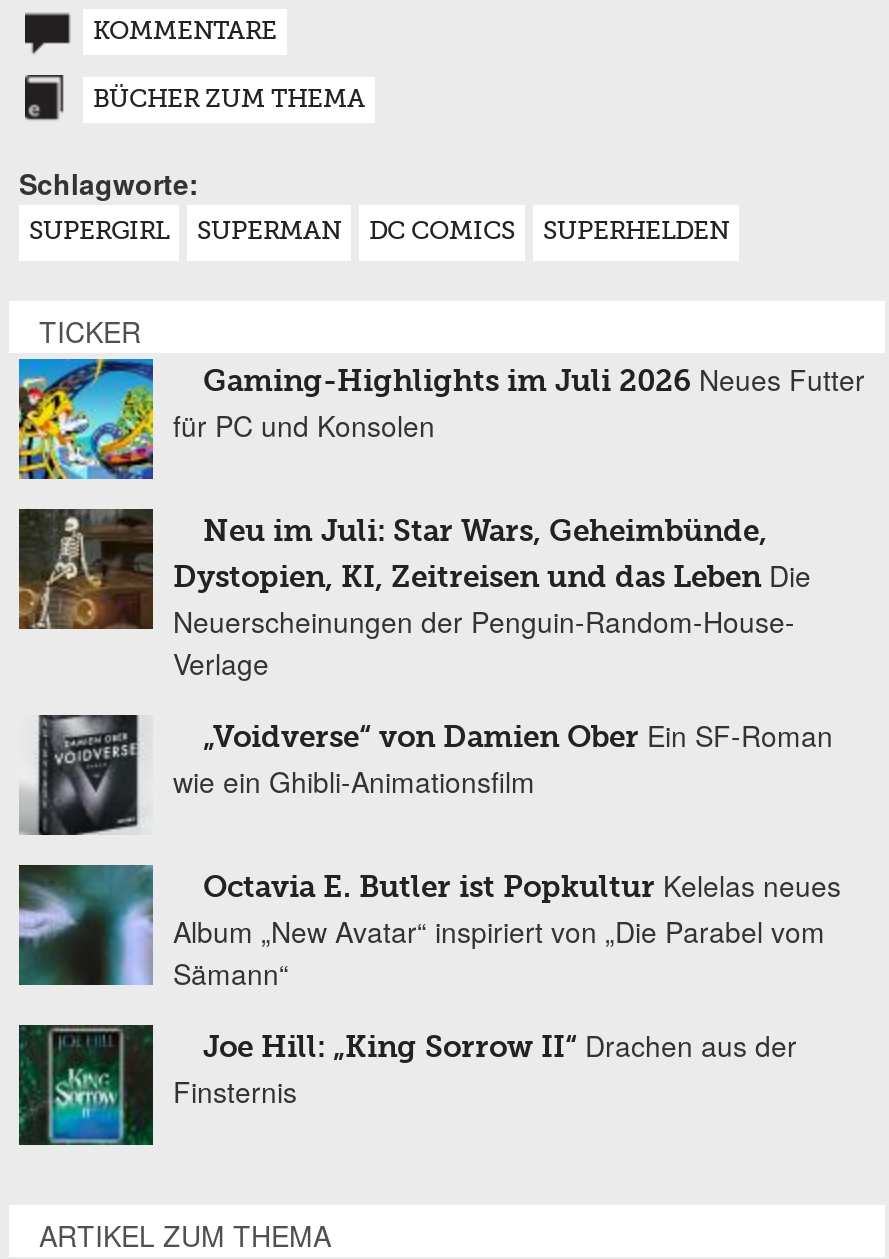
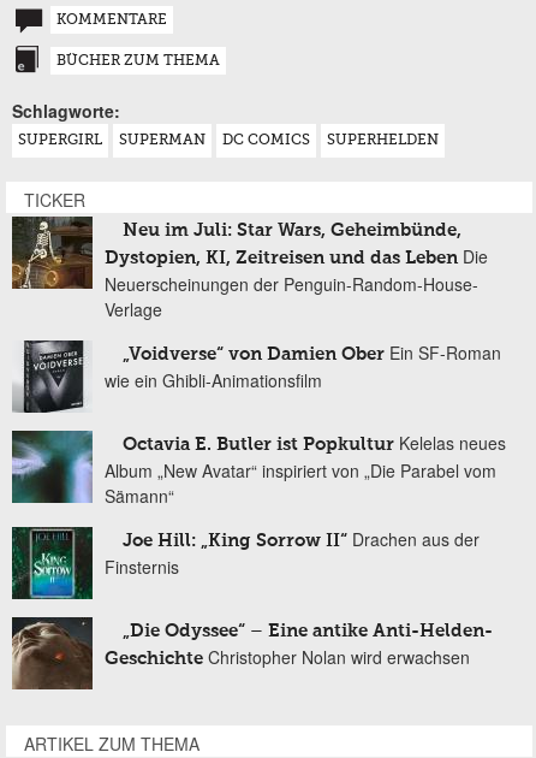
- [image]
- Gaming-Highlights im Juli 2026 Neues Futter
- für PC und Konsolen

moved up: [image] | Neu im Juli: Star Wars, Geheimbünde, | Dystopien, KI, Zeitreisen und das Leben Die | ... | Joe Hill: „King Sorrow II“ Drachen aus der | Finsternis

+ [image]
+ „Die Odyssee“ – Eine antike Anti-Helden-
+ Geschichte Christopher Nolan wird erwachsen
